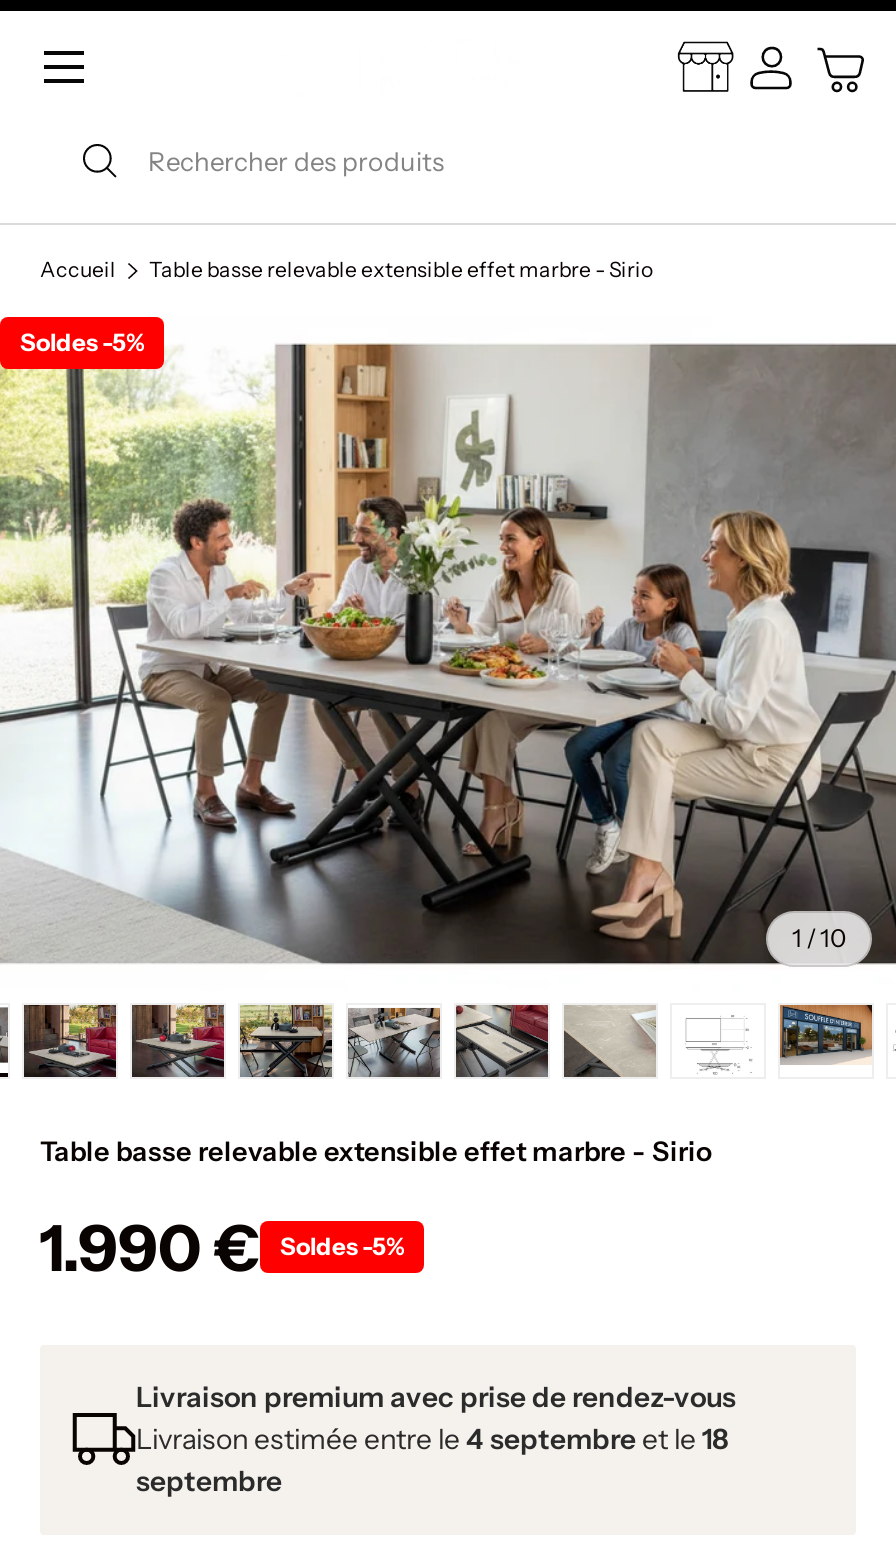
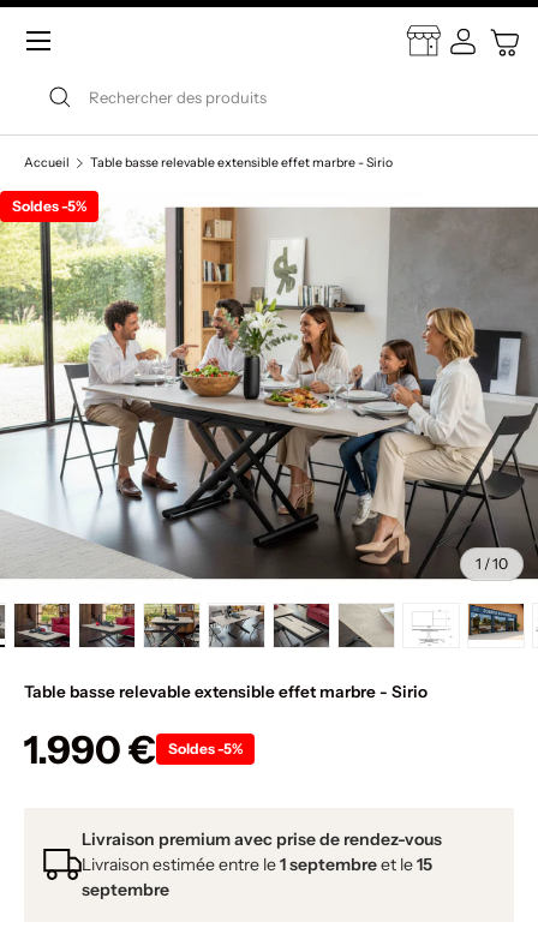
- Livraison estimée entre le 4 septembre et le 18
+ Livraison estimée entre le 1 septembre et le 15
